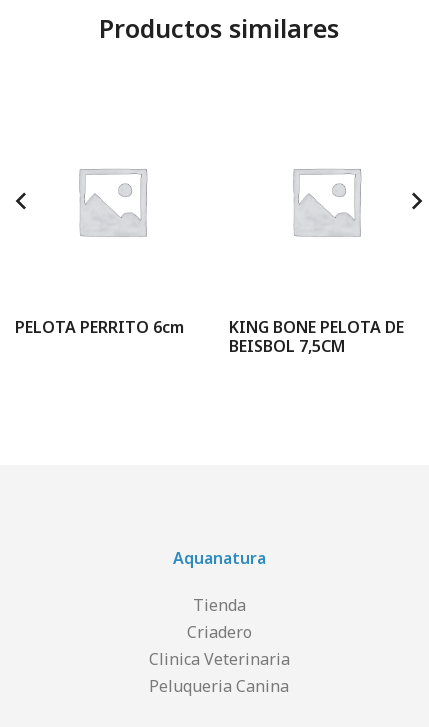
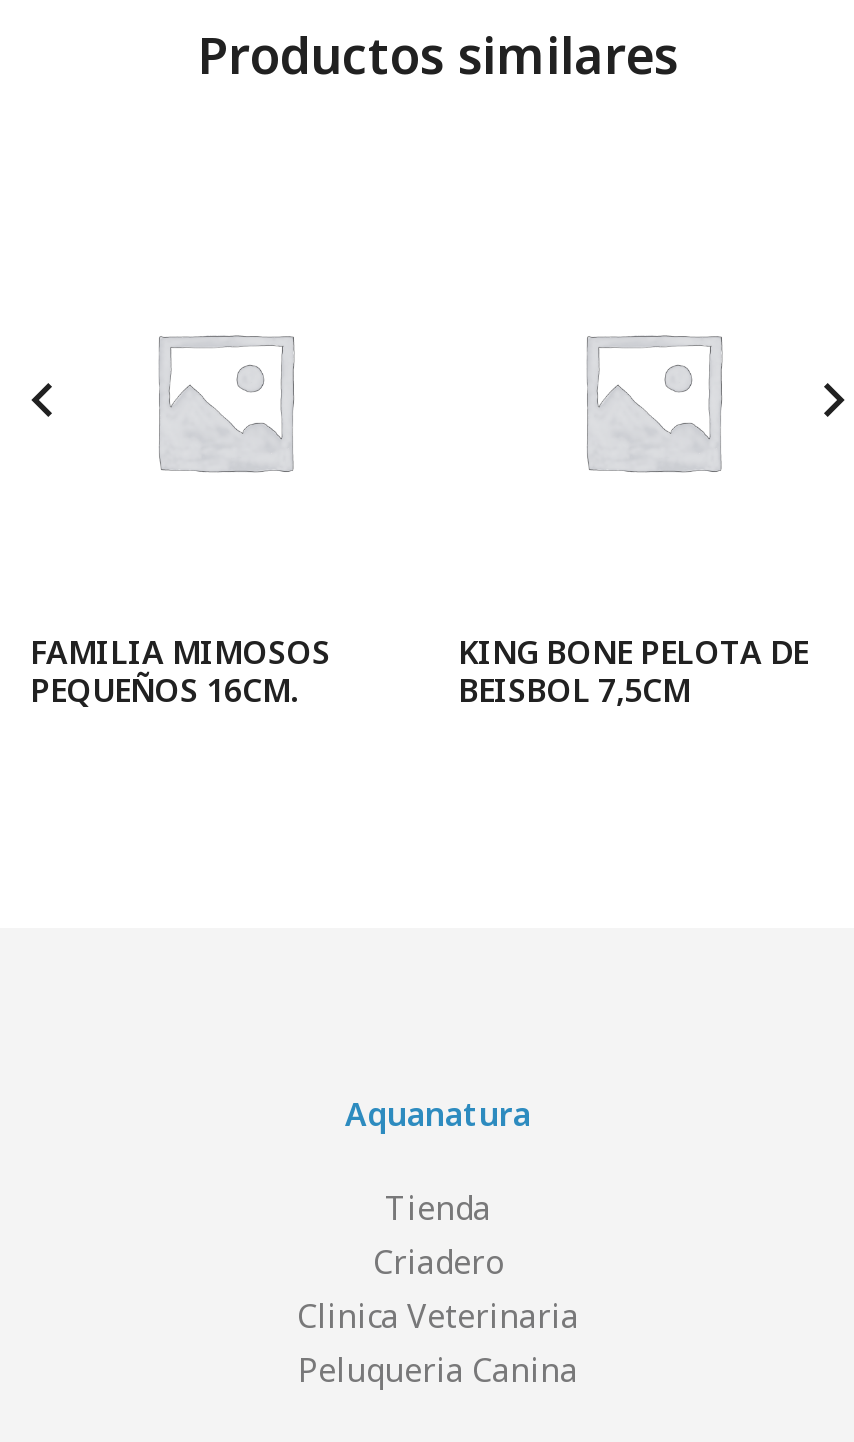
- PELOTA PERRITO 6cm
+ FAMILIA MIMOSOS
+ PEQUEÑOS 16CM.
